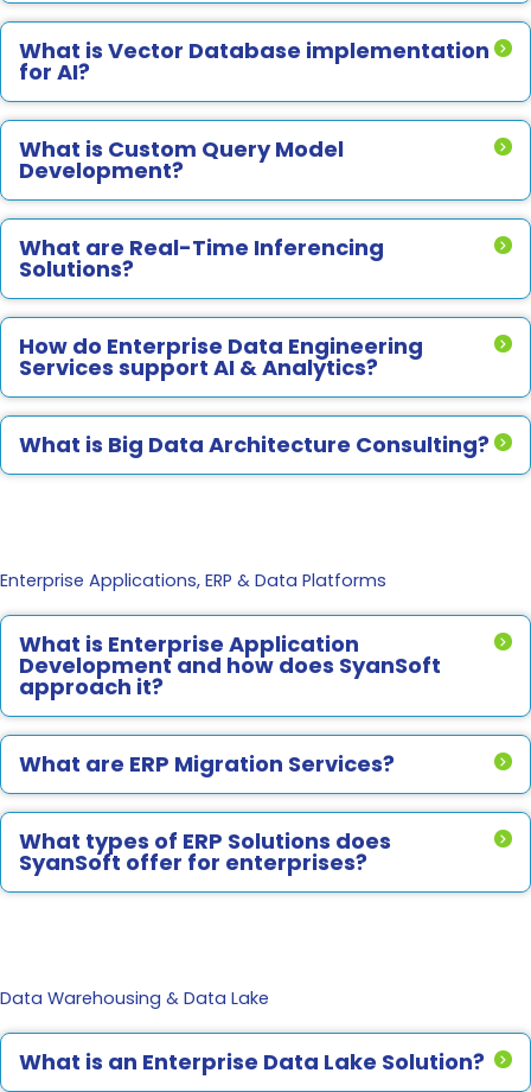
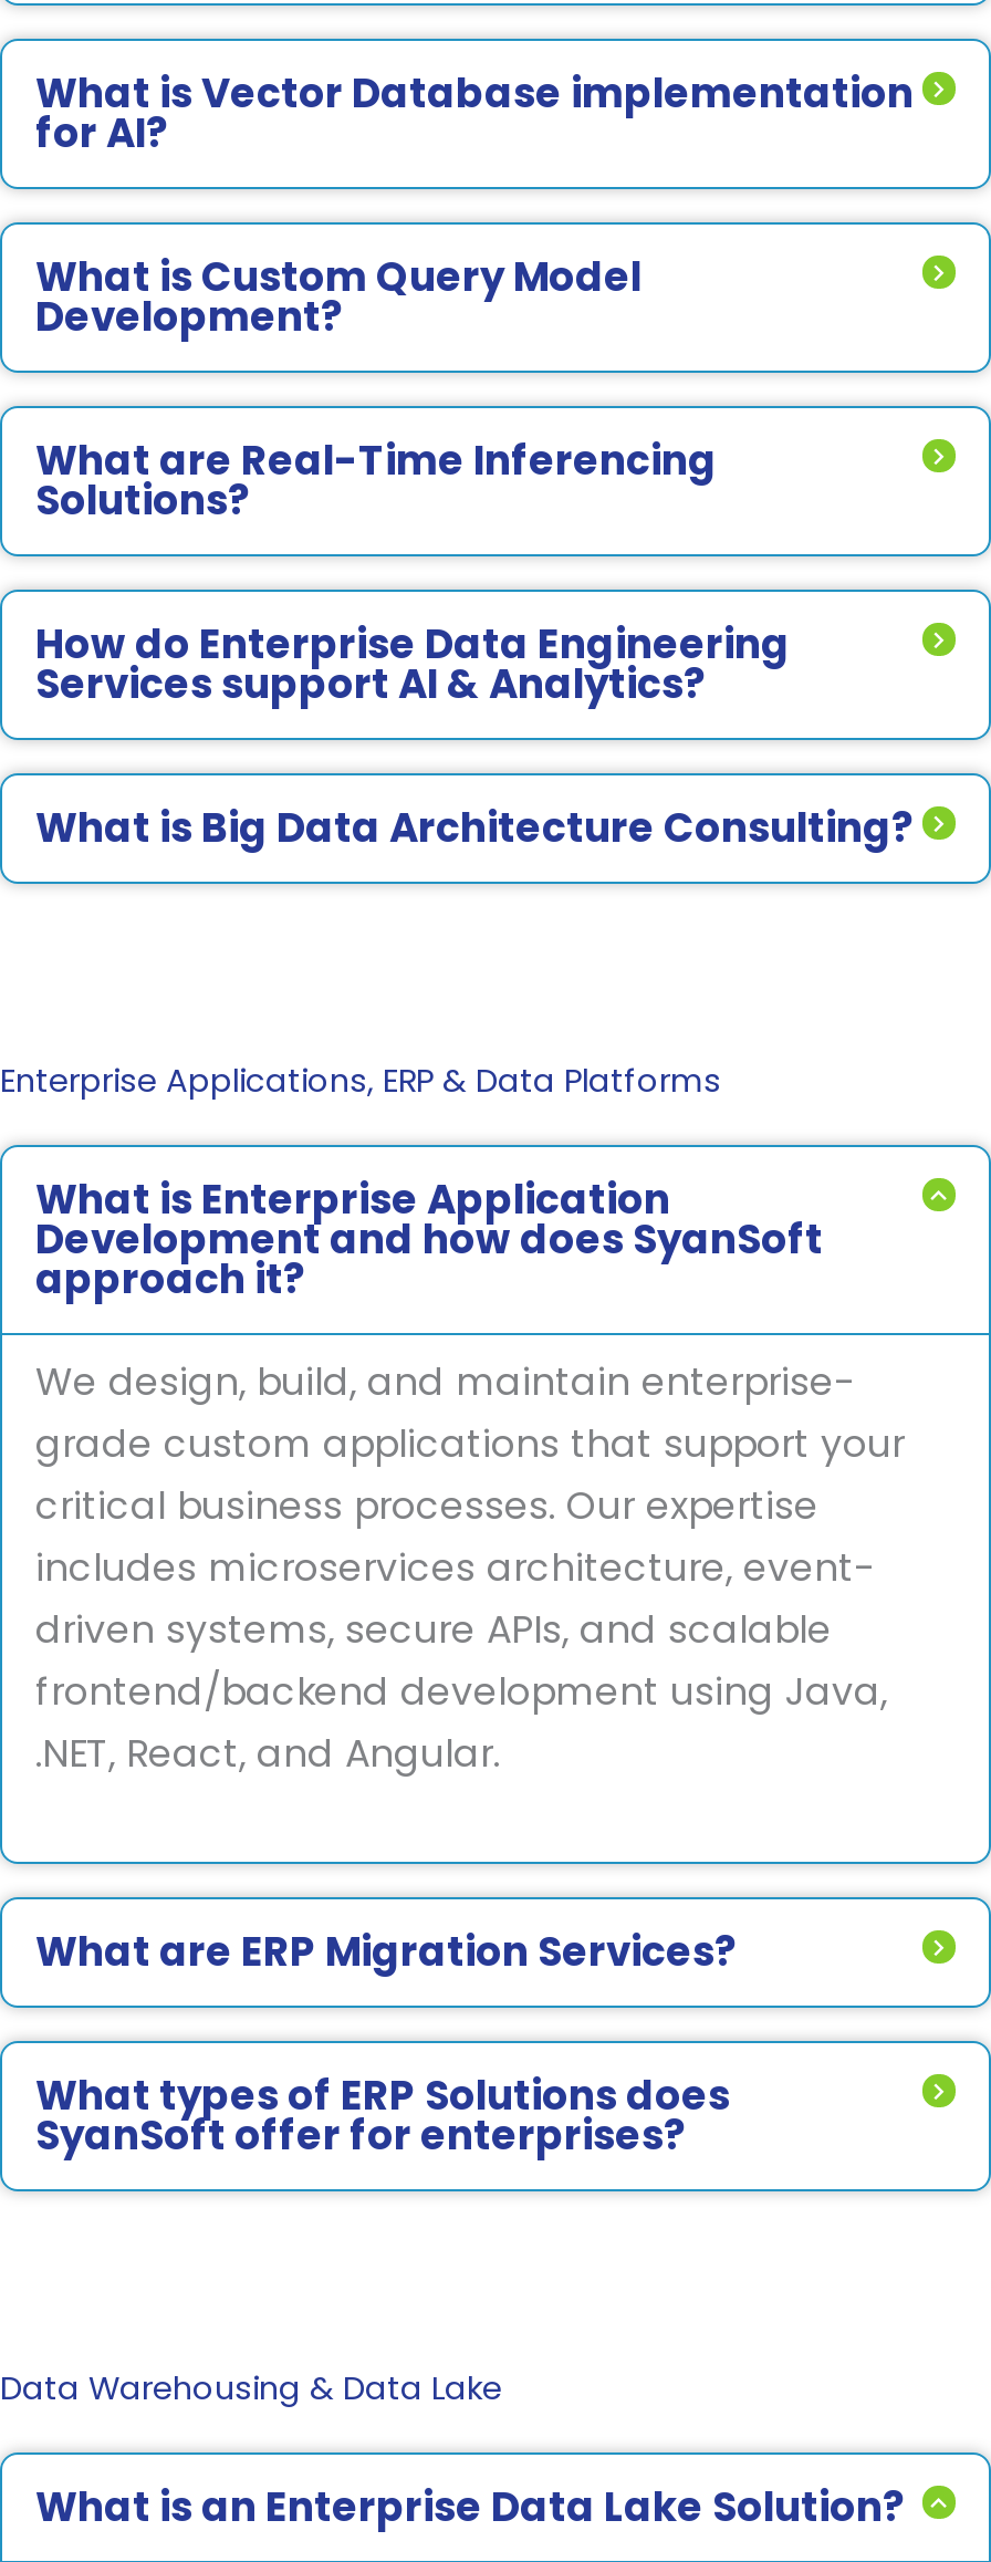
+ We design, build, and maintain enterprise-
+ grade custom applications that support your
+ critical business processes. Our expertise
+ includes microservices architecture, event-
+ driven systems, secure APIs, and scalable
+ frontend/backend development using Java,
+ .NET, React, and Angular.
